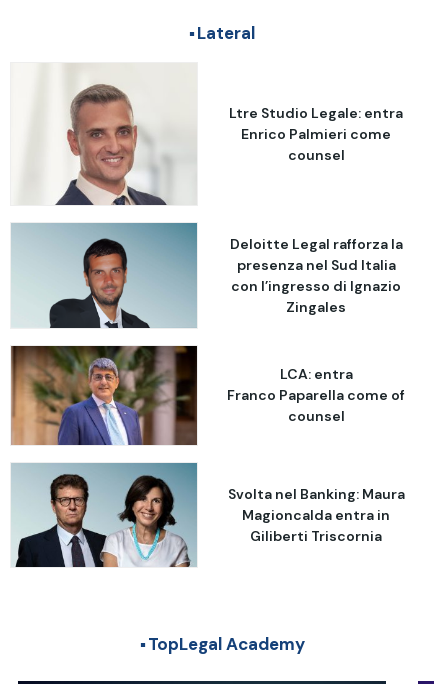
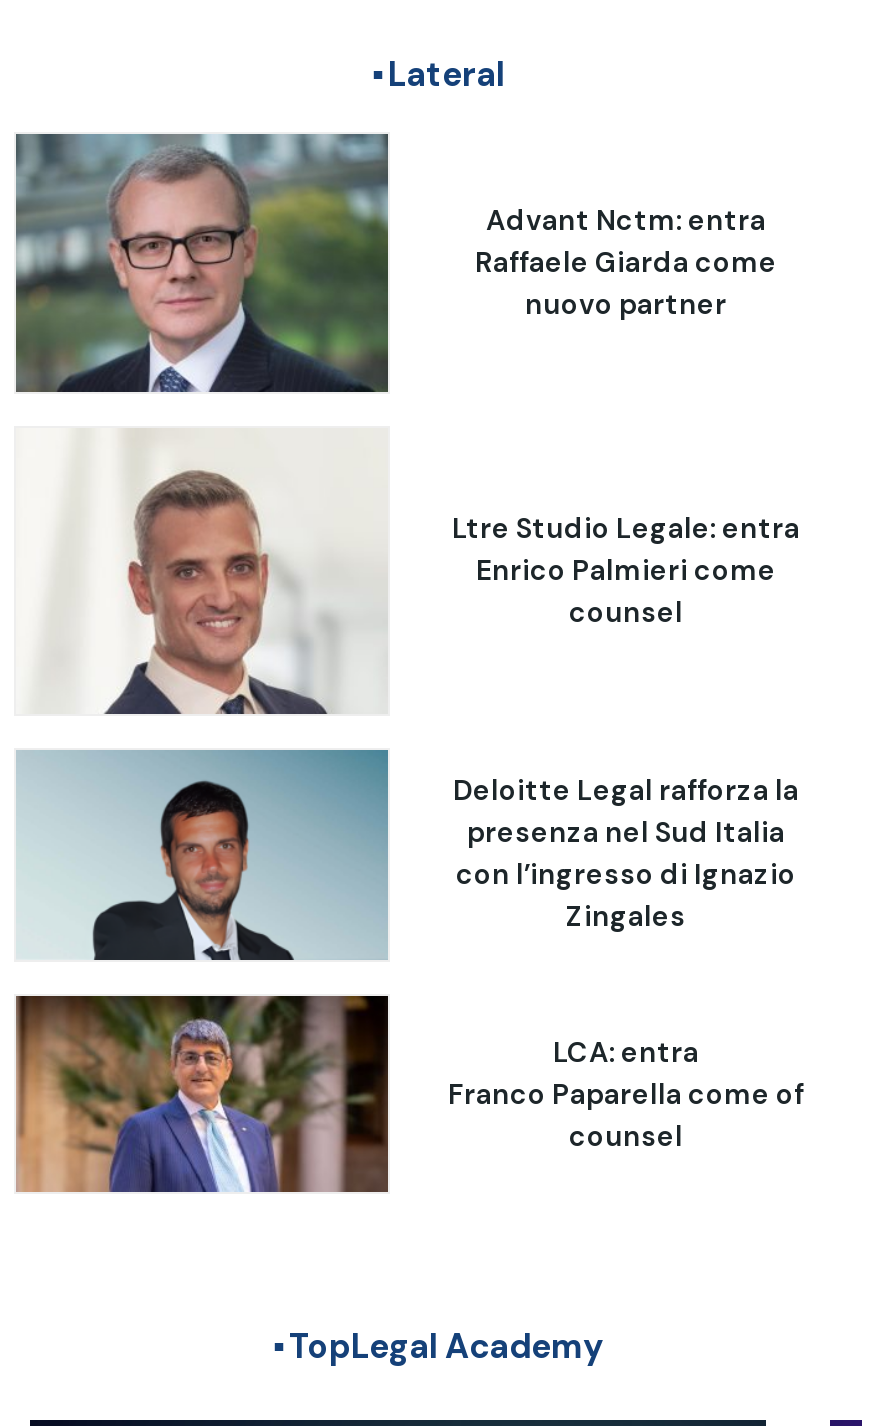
+ [image]

+ Advant Nctm: entra
+ Raffaele Giarda come
+ nuovo partner

moved down: [image] | Ltre Studio Legale: entra | Enrico Palmieri come | ... | Franco Paparella come of | counsel

- [image]
- Svolta nel Banking: Maura
- Magioncalda entra in
- Giliberti Triscornia
